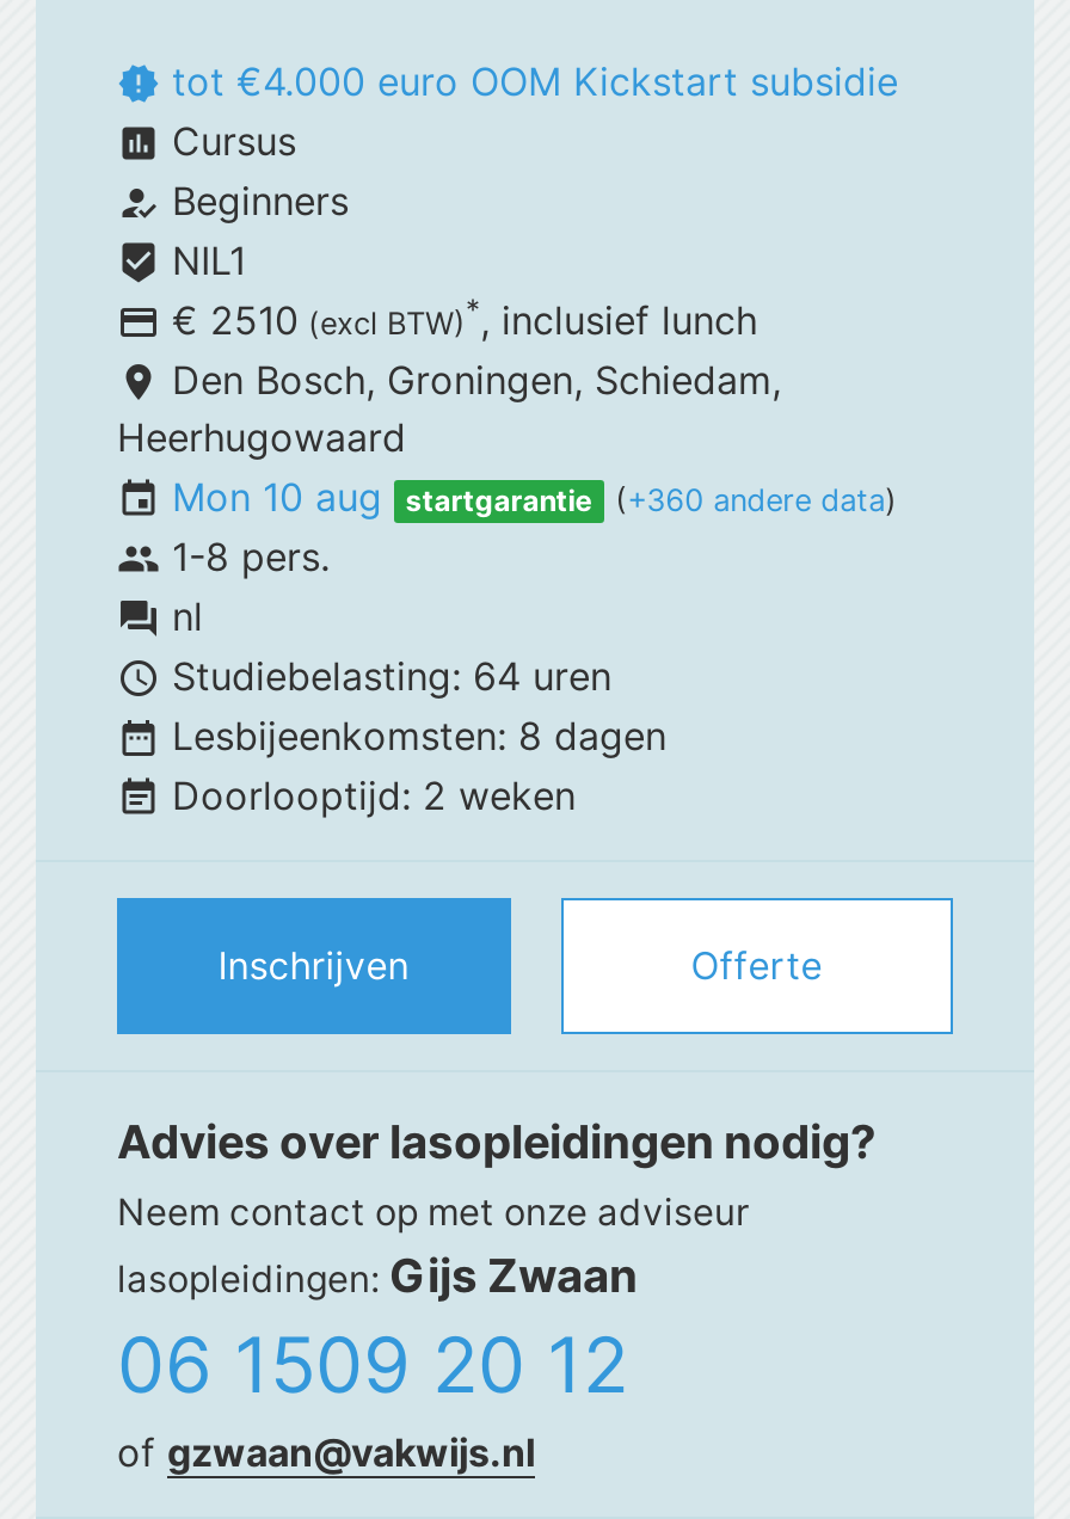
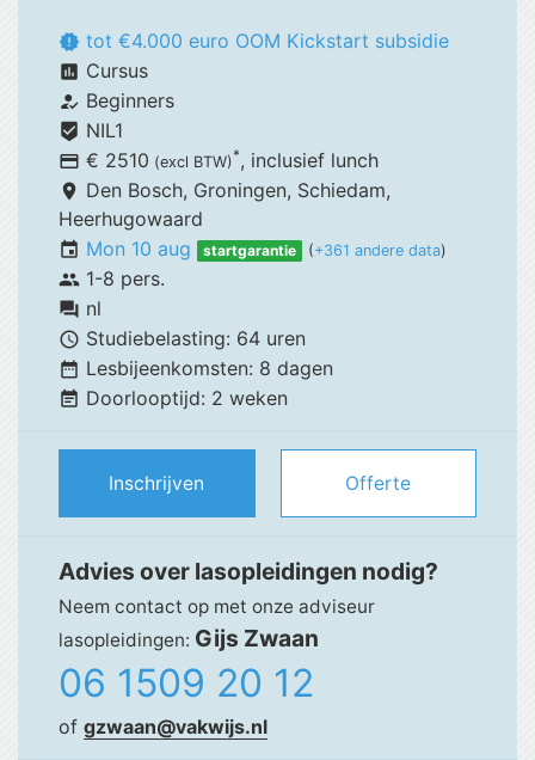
- (+360 andere data)
+ (+361 andere data)
